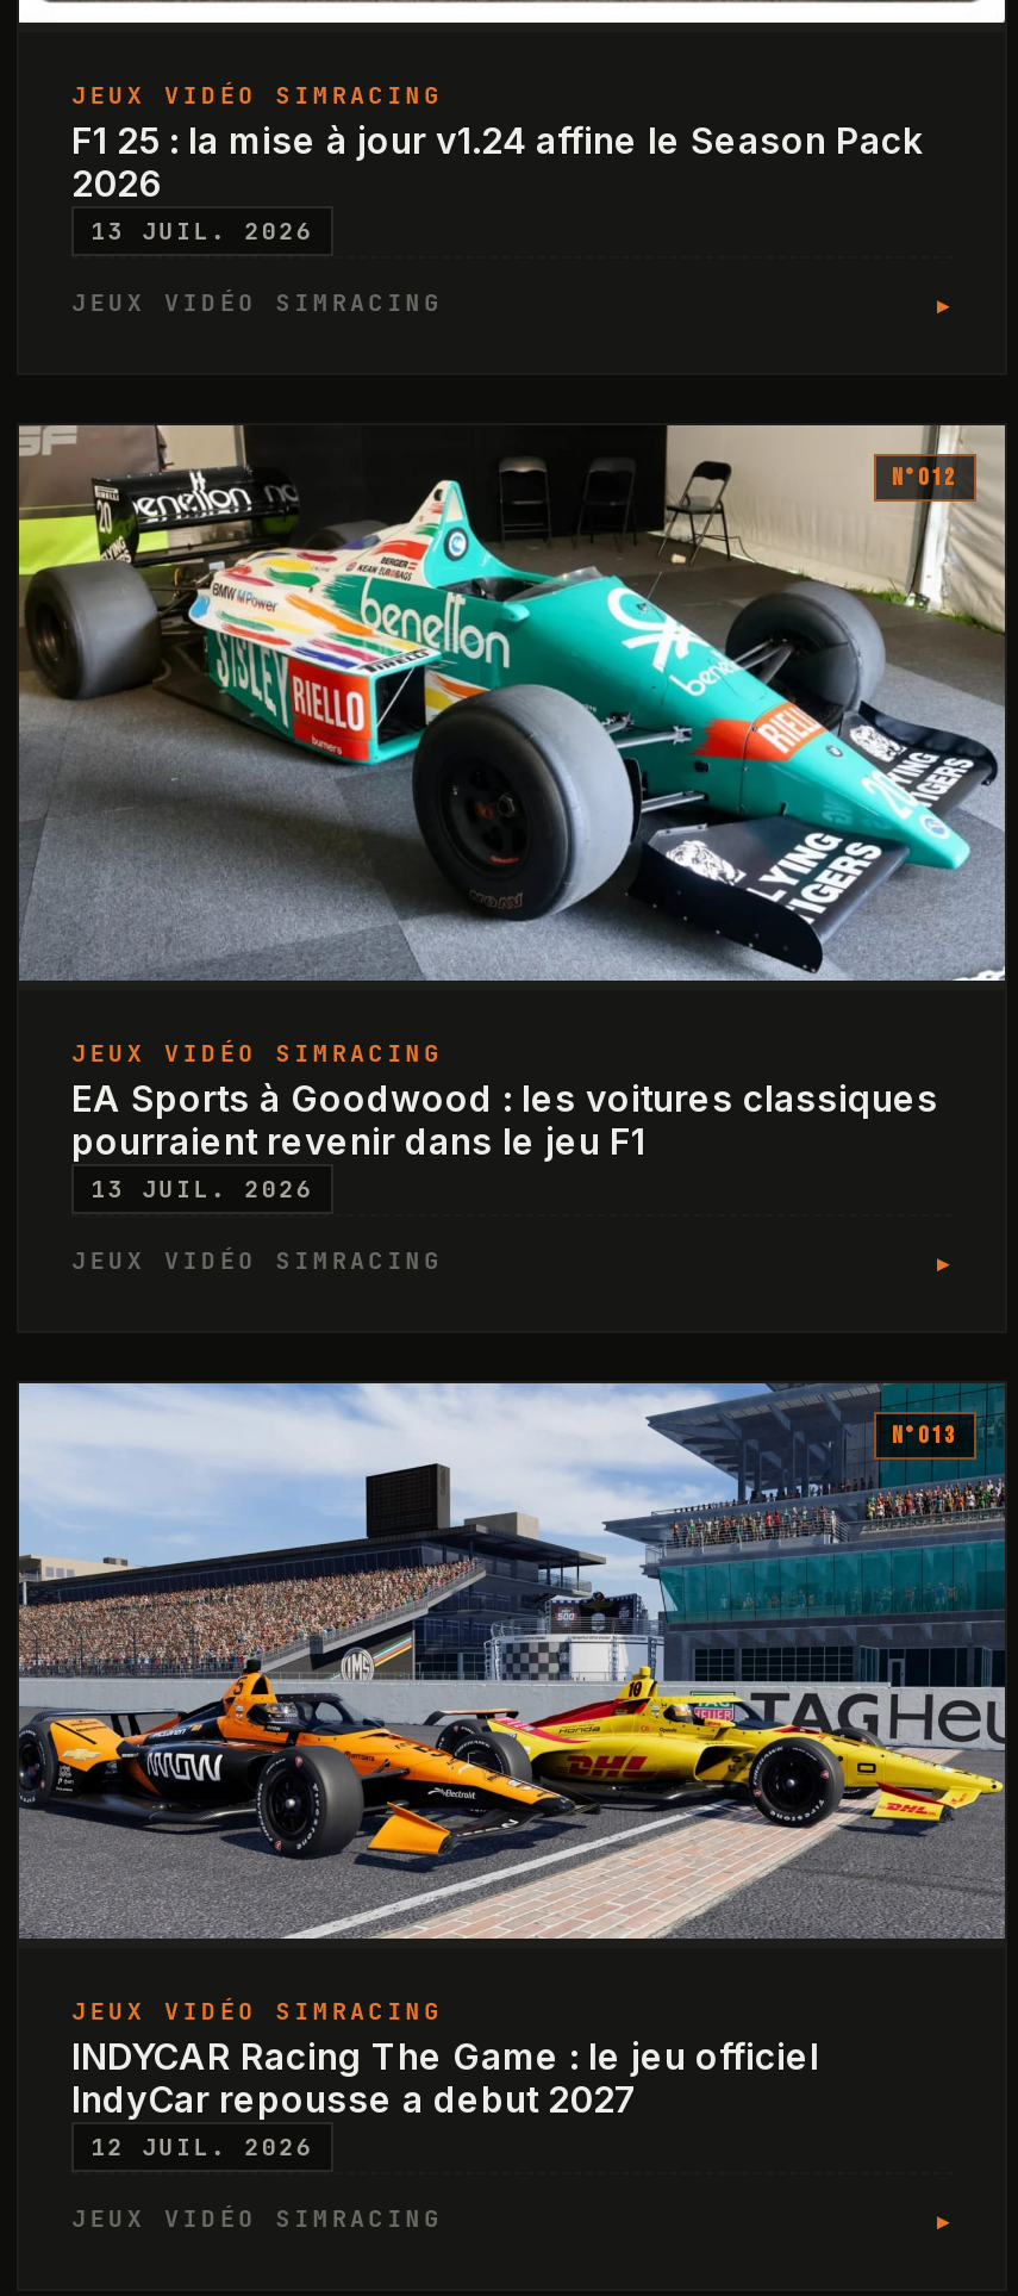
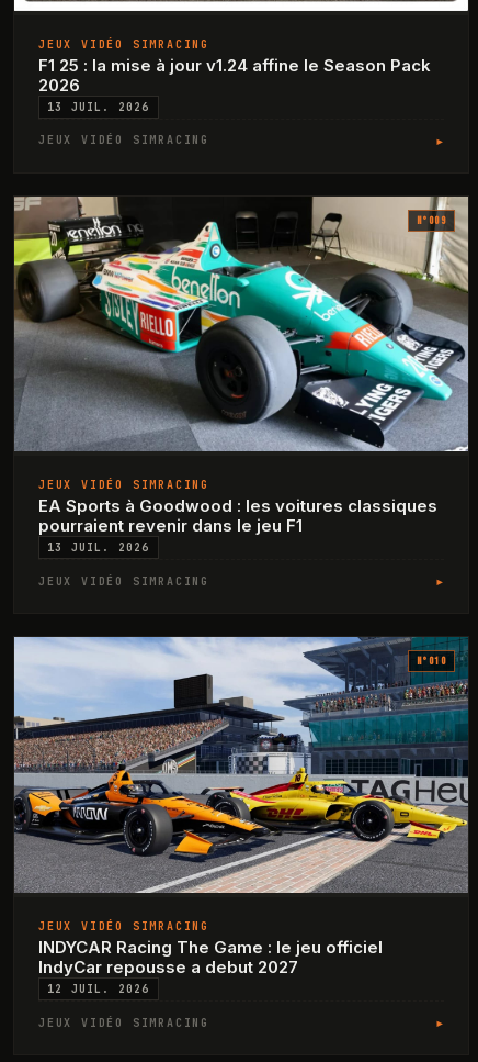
- N° 012
+ N° 009

- N° 013
+ N° 010
